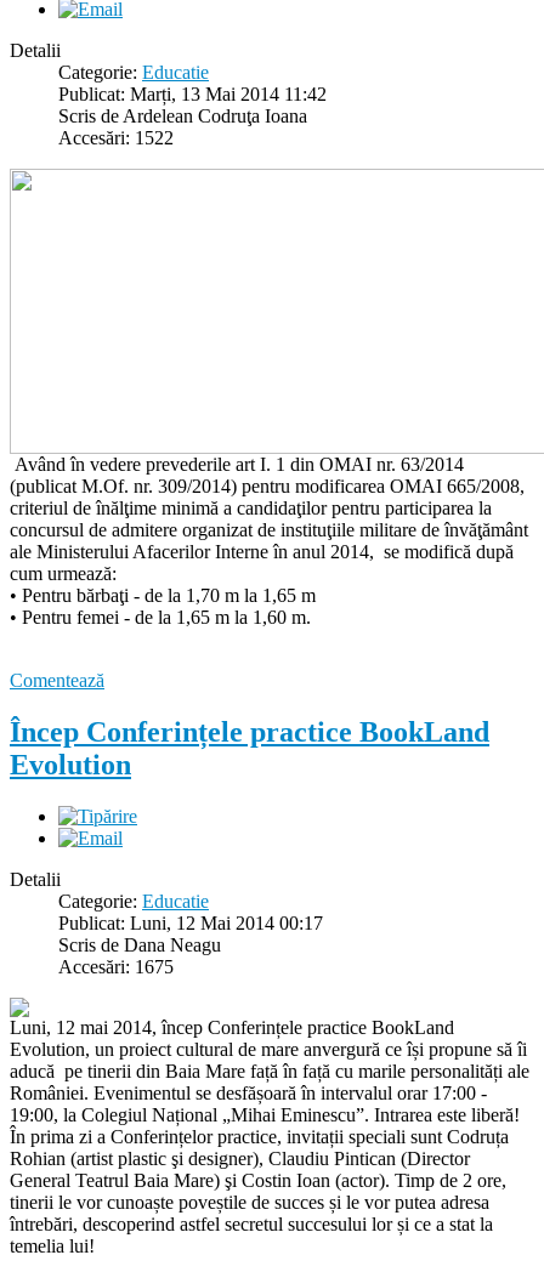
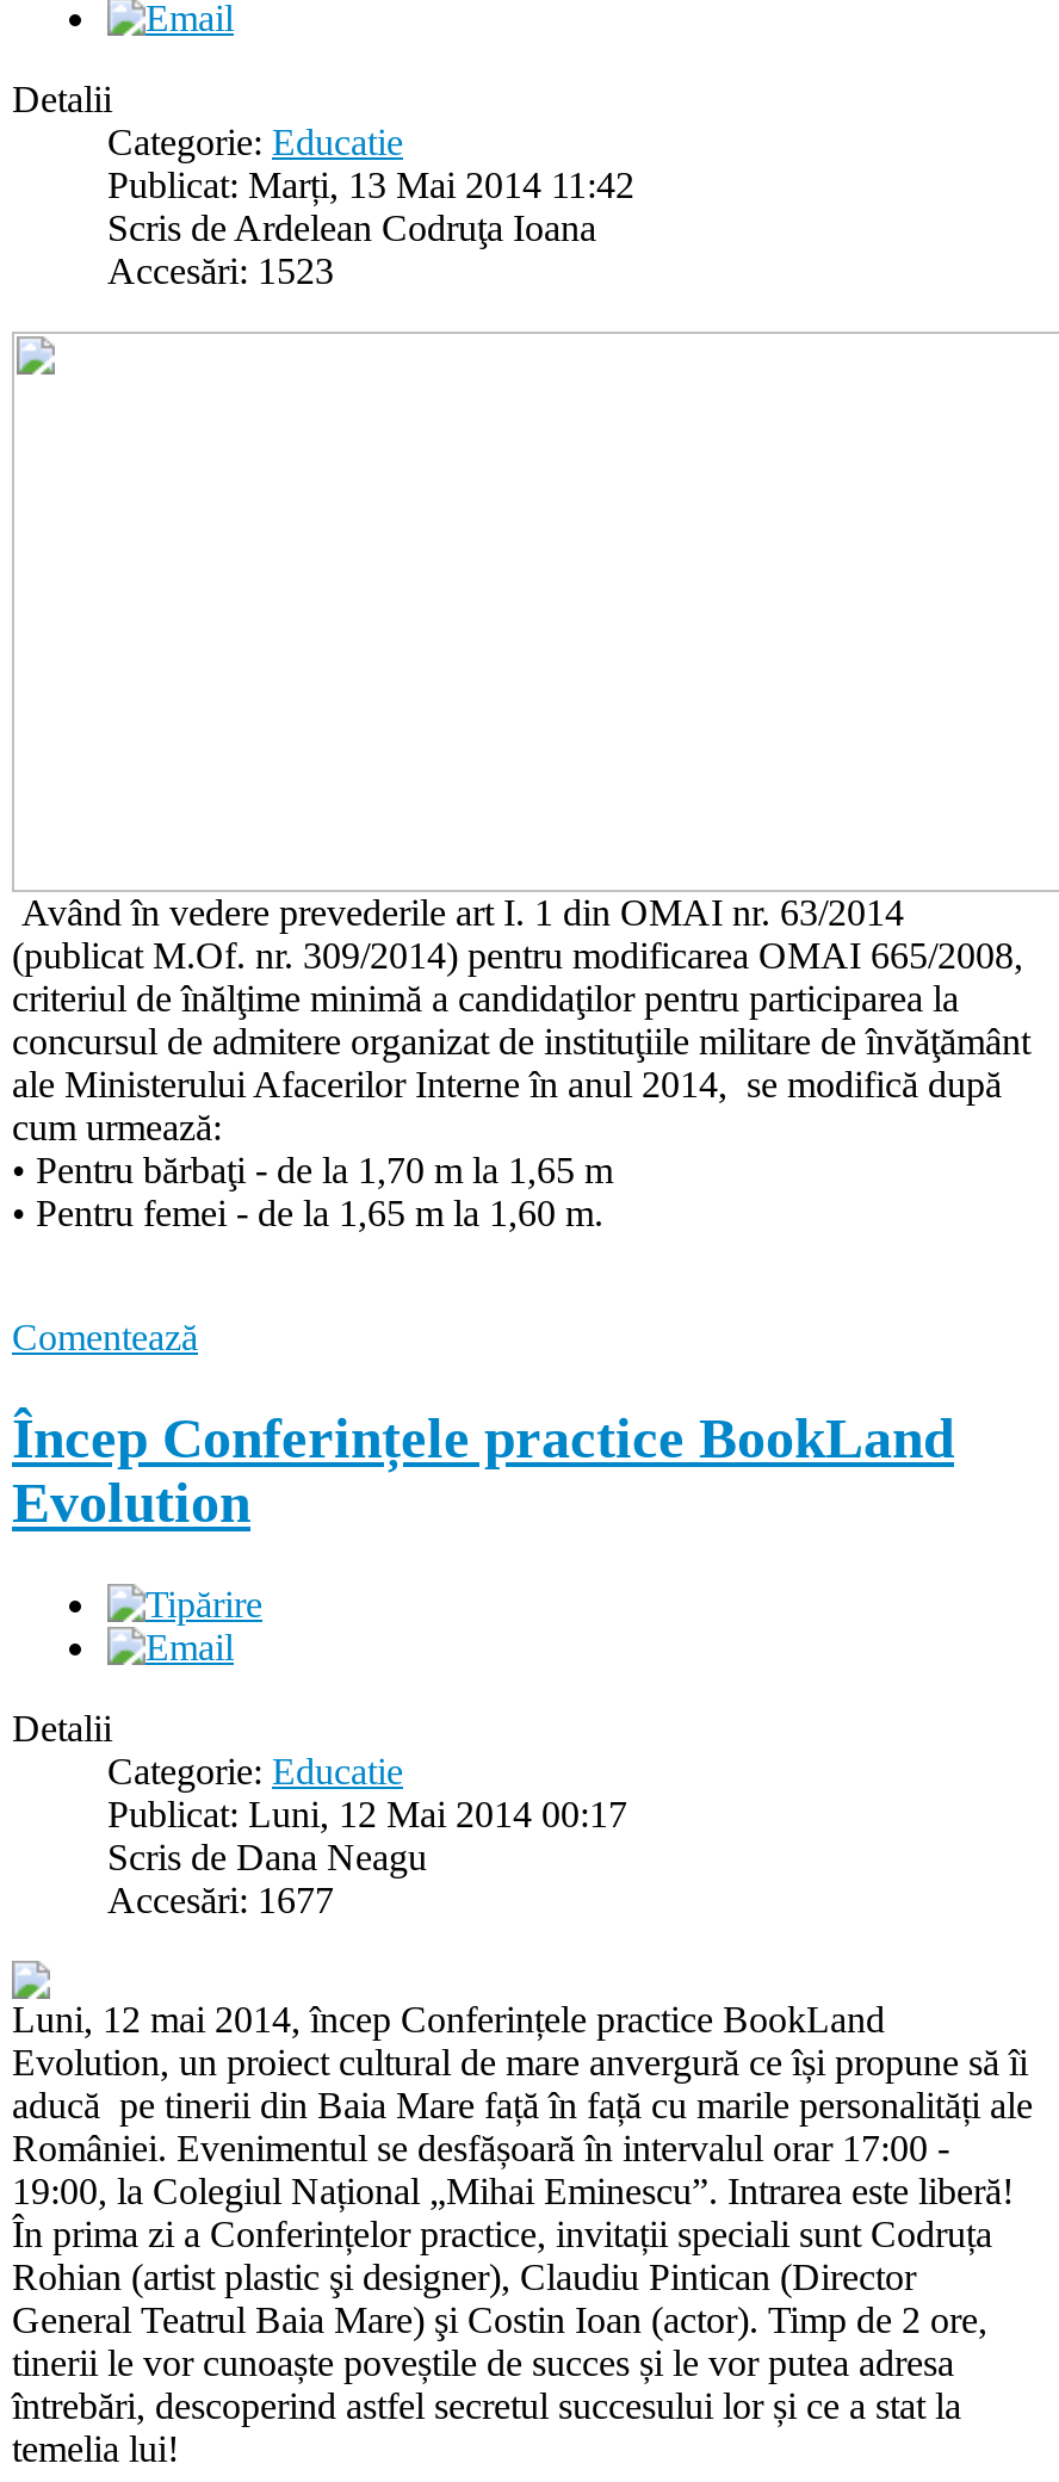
- Accesări: 1522
+ Accesări: 1523

- Accesări: 1675
+ Accesări: 1677
